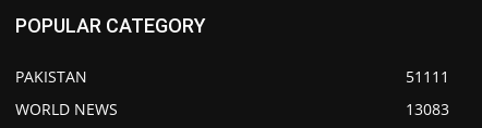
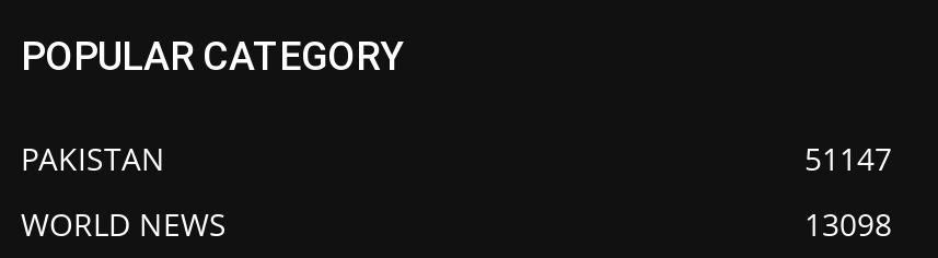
- 51111
+ 51147

- 13083
+ 13098
